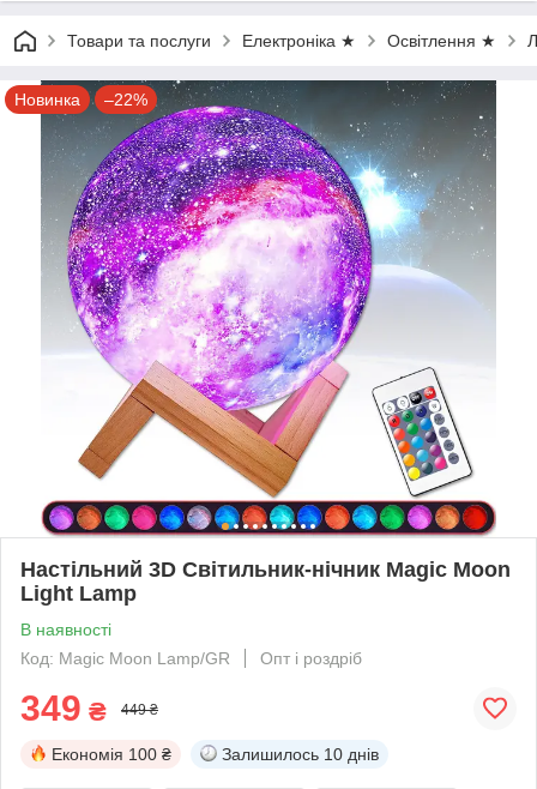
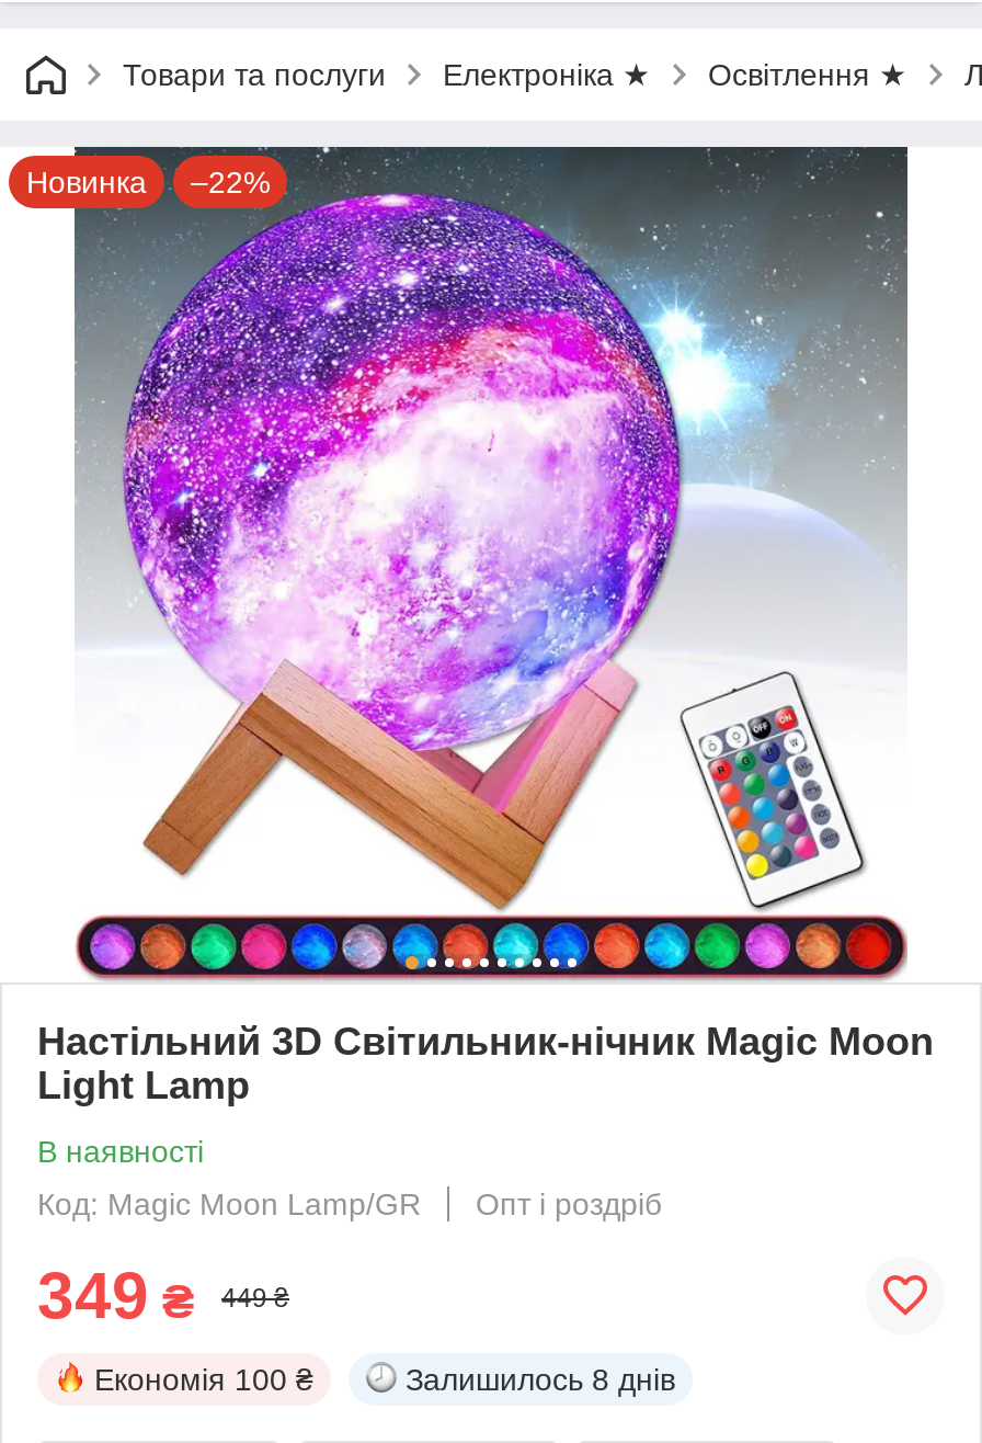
- Залишилось 10 днів
+ Залишилось 8 днів
